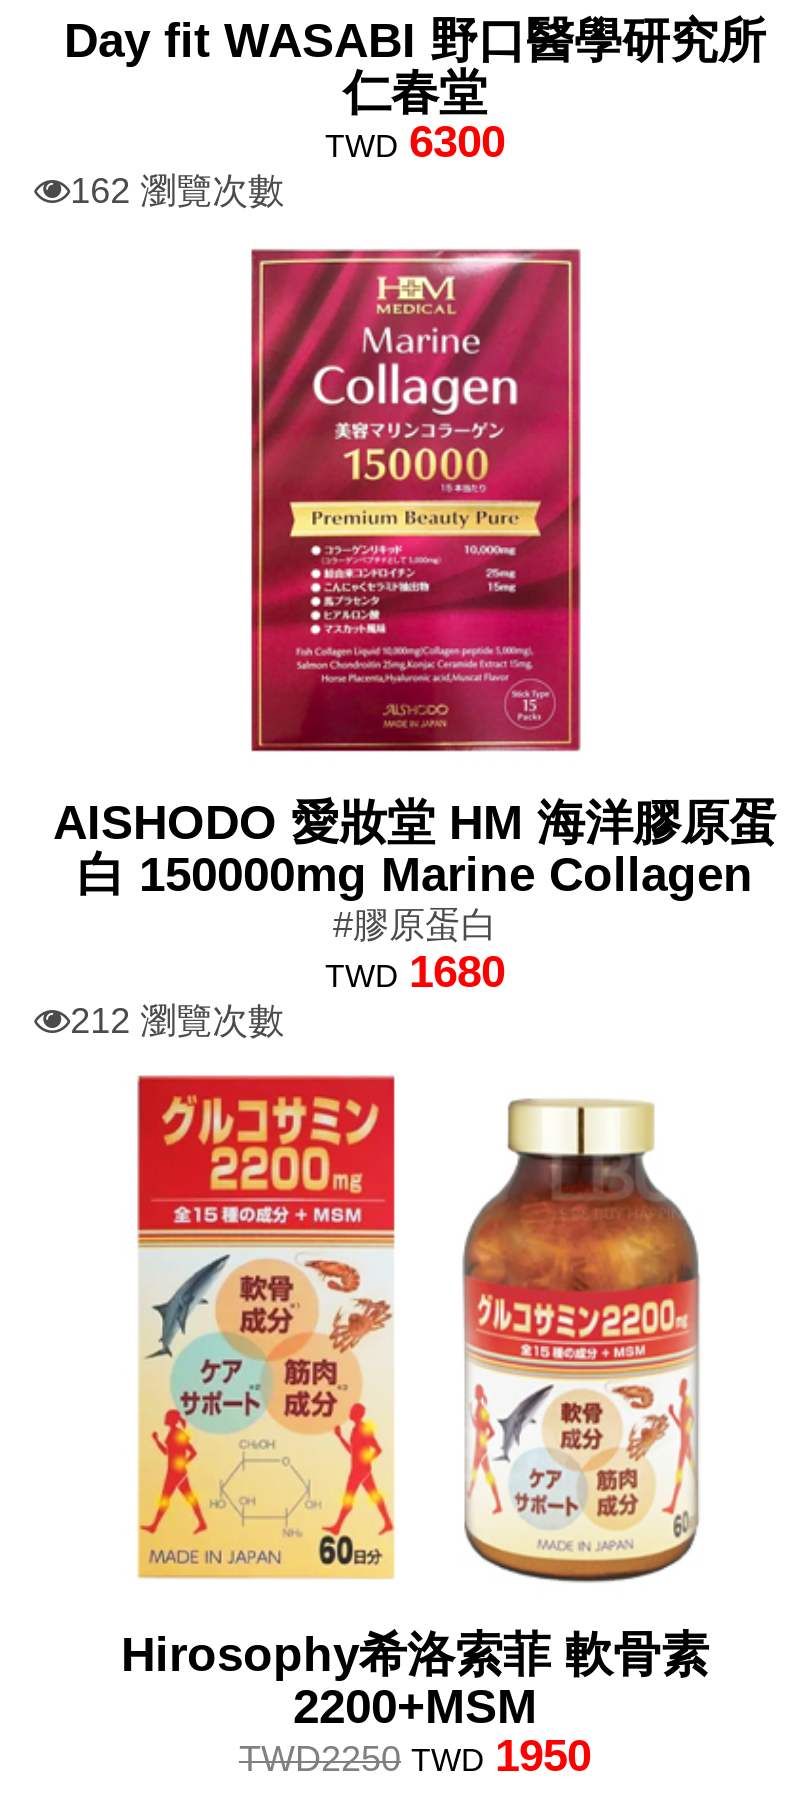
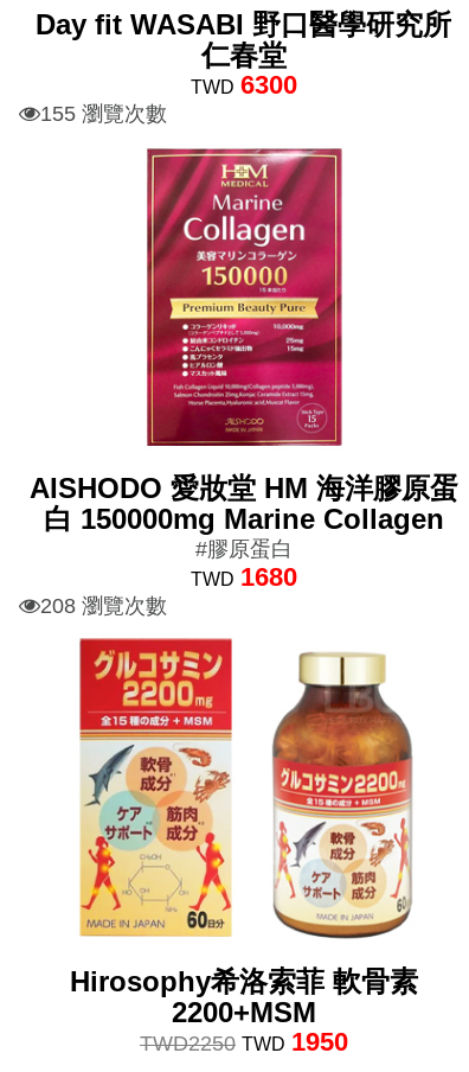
- 162 瀏覽次數
+ 155 瀏覽次數

- 212 瀏覽次數
+ 208 瀏覽次數
